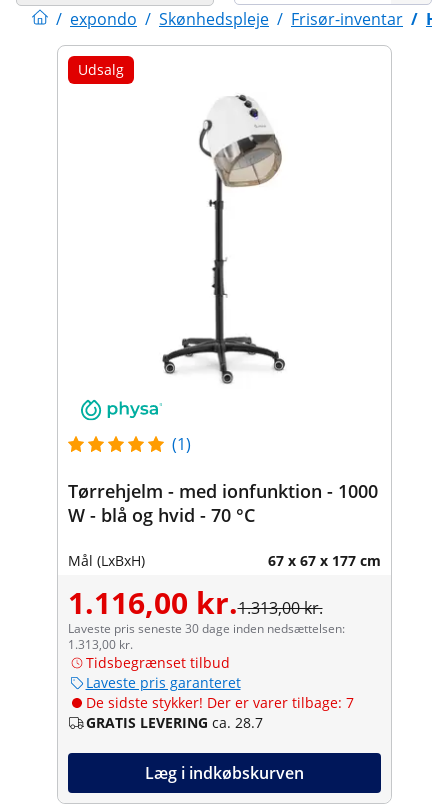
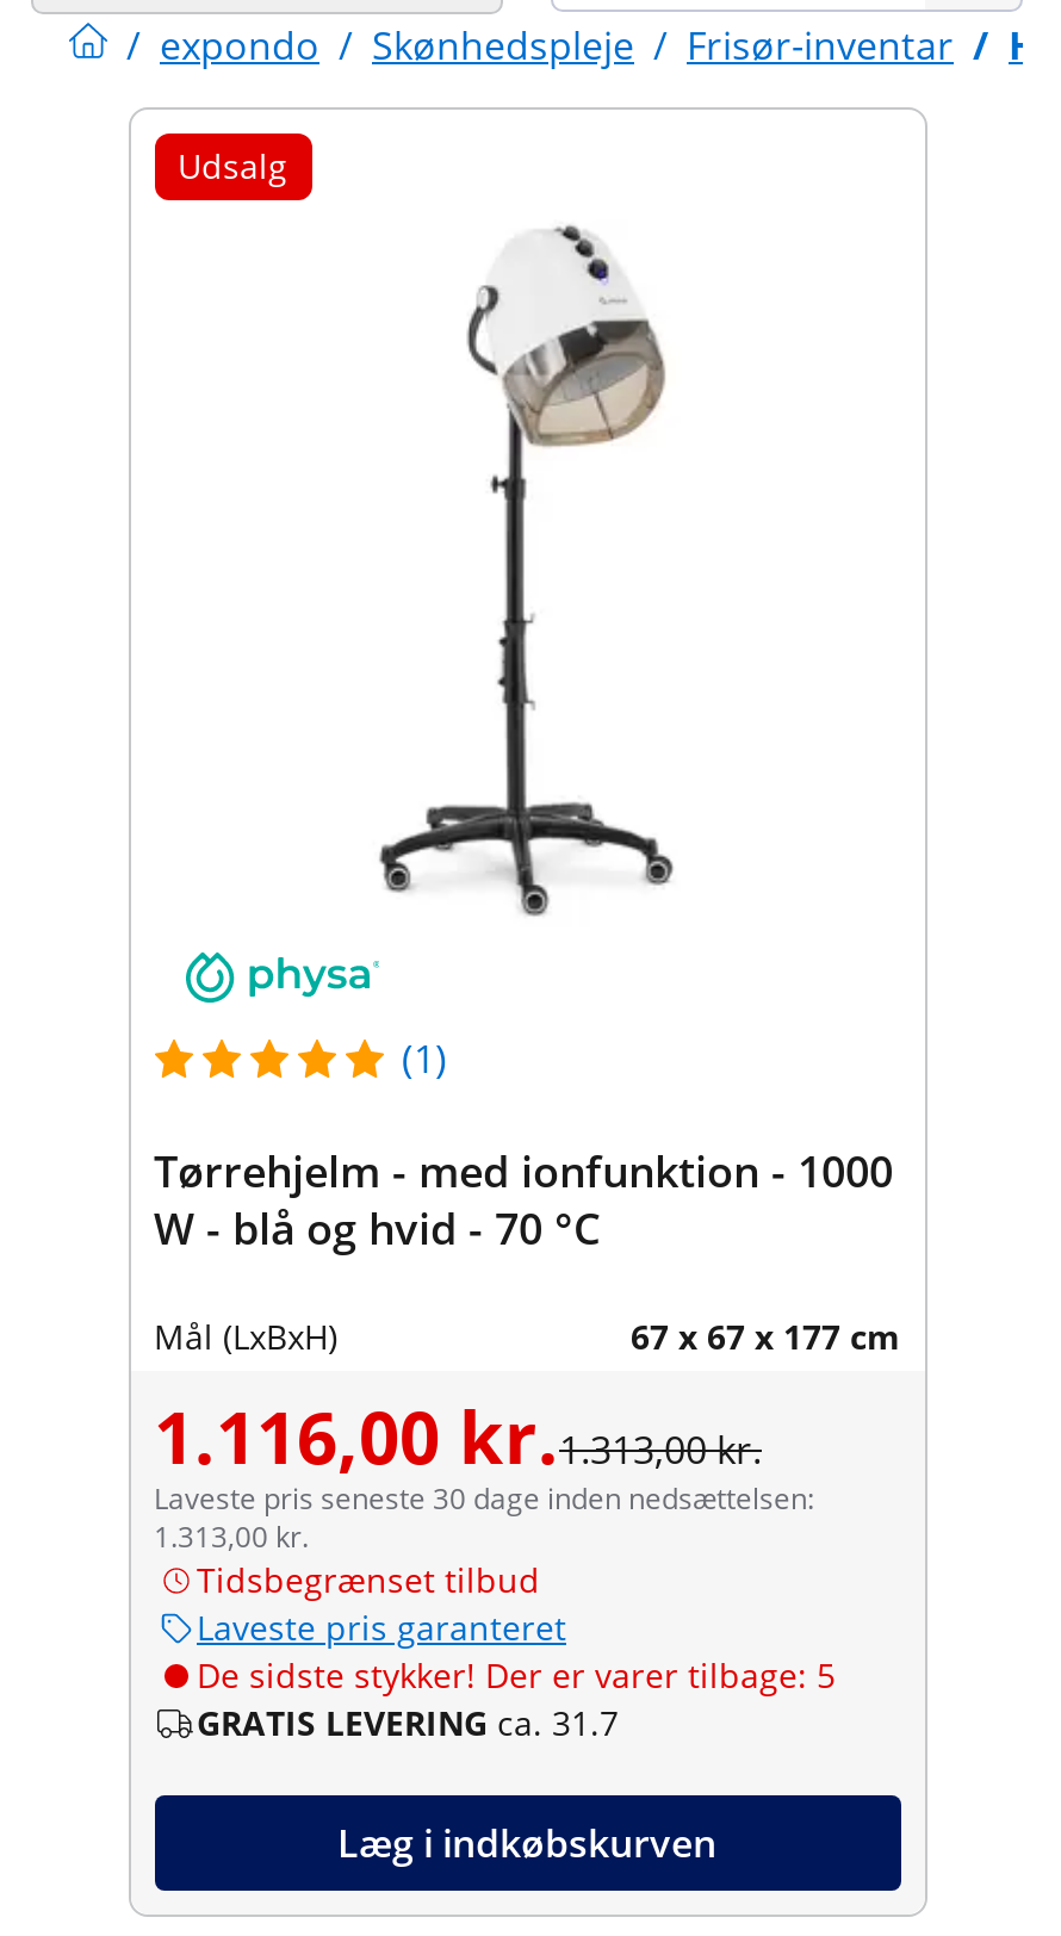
- De sidste stykker! Der er varer tilbage: 7
+ De sidste stykker! Der er varer tilbage: 5

- GRATIS LEVERING ca. 28.7
+ GRATIS LEVERING ca. 31.7
